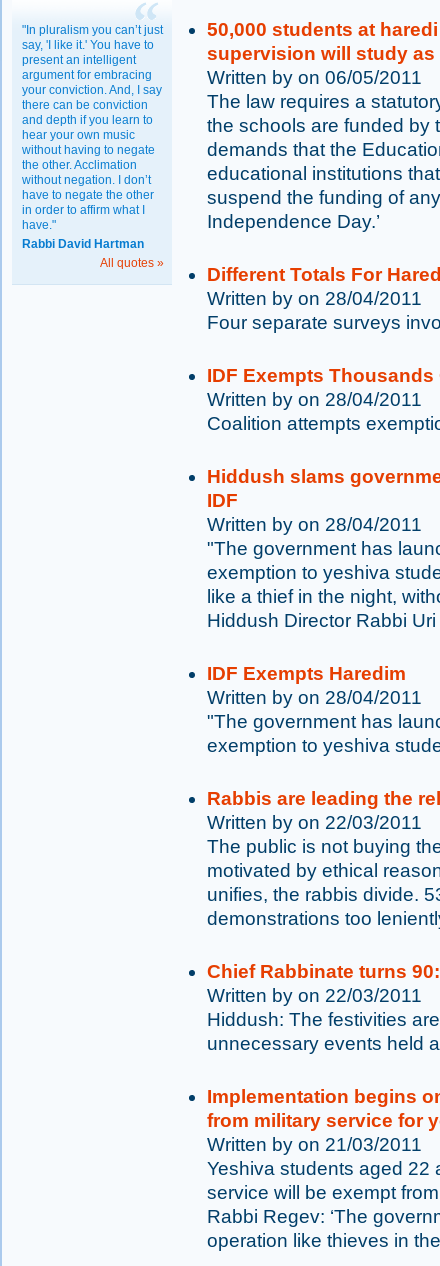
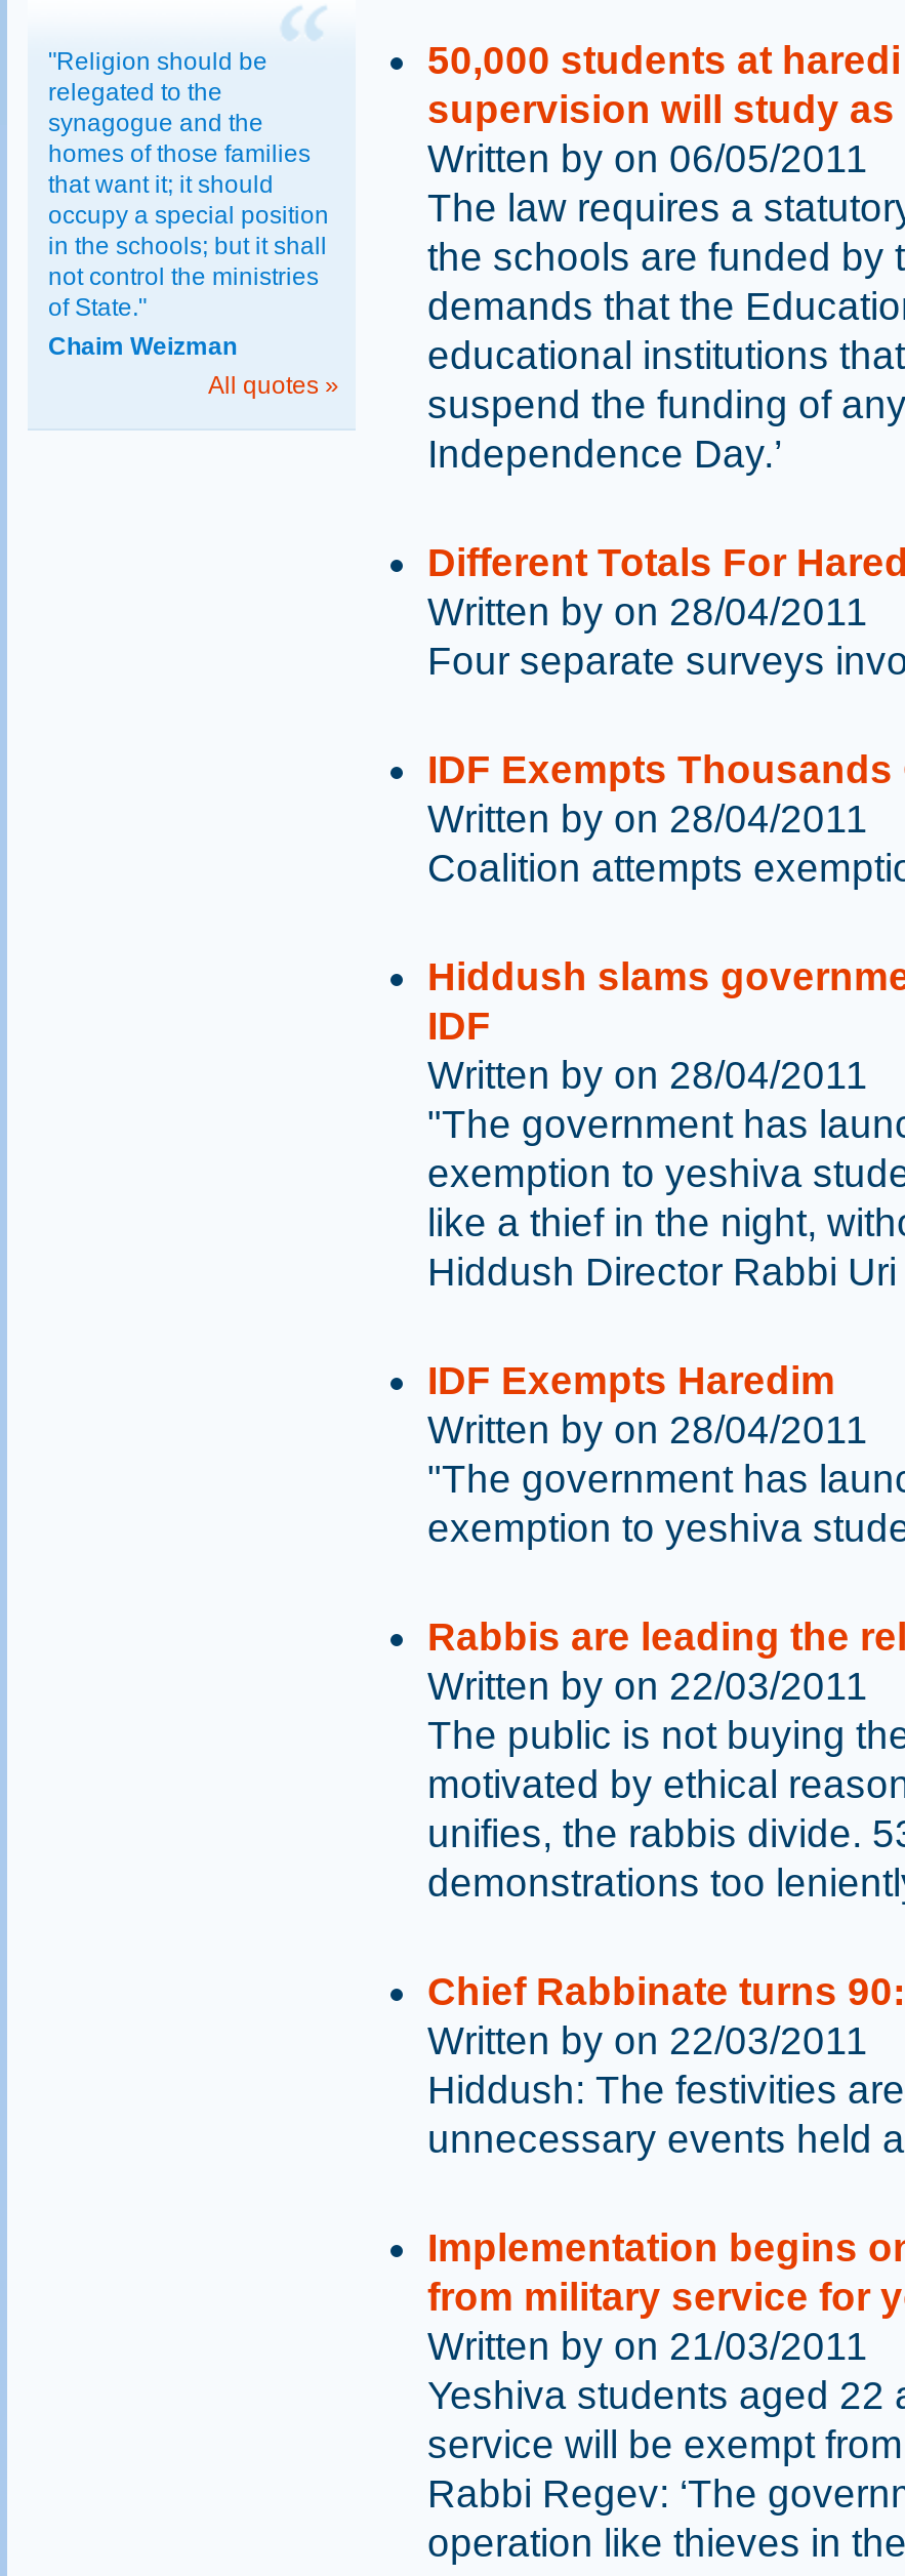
- "In pluralism you can’t just
- say, 'I like it.' You have to
- present an intelligent
- argument for embracing
- your conviction. And, I say
- there can be conviction
- and depth if you learn to
- hear your own music
- without having to negate
- the other. Acclimation
- without negation. I don’t
- have to negate the other
- in order to affirm what I
- have."
- Rabbi David Hartman
+ "Religion should be
+ relegated to the
+ synagogue and the
+ homes of those families
+ that want it; it should
+ occupy a special position
+ in the schools; but it shall
+ not control the ministries
+ of State."
+ Chaim Weizman

moved up: All quotes »
